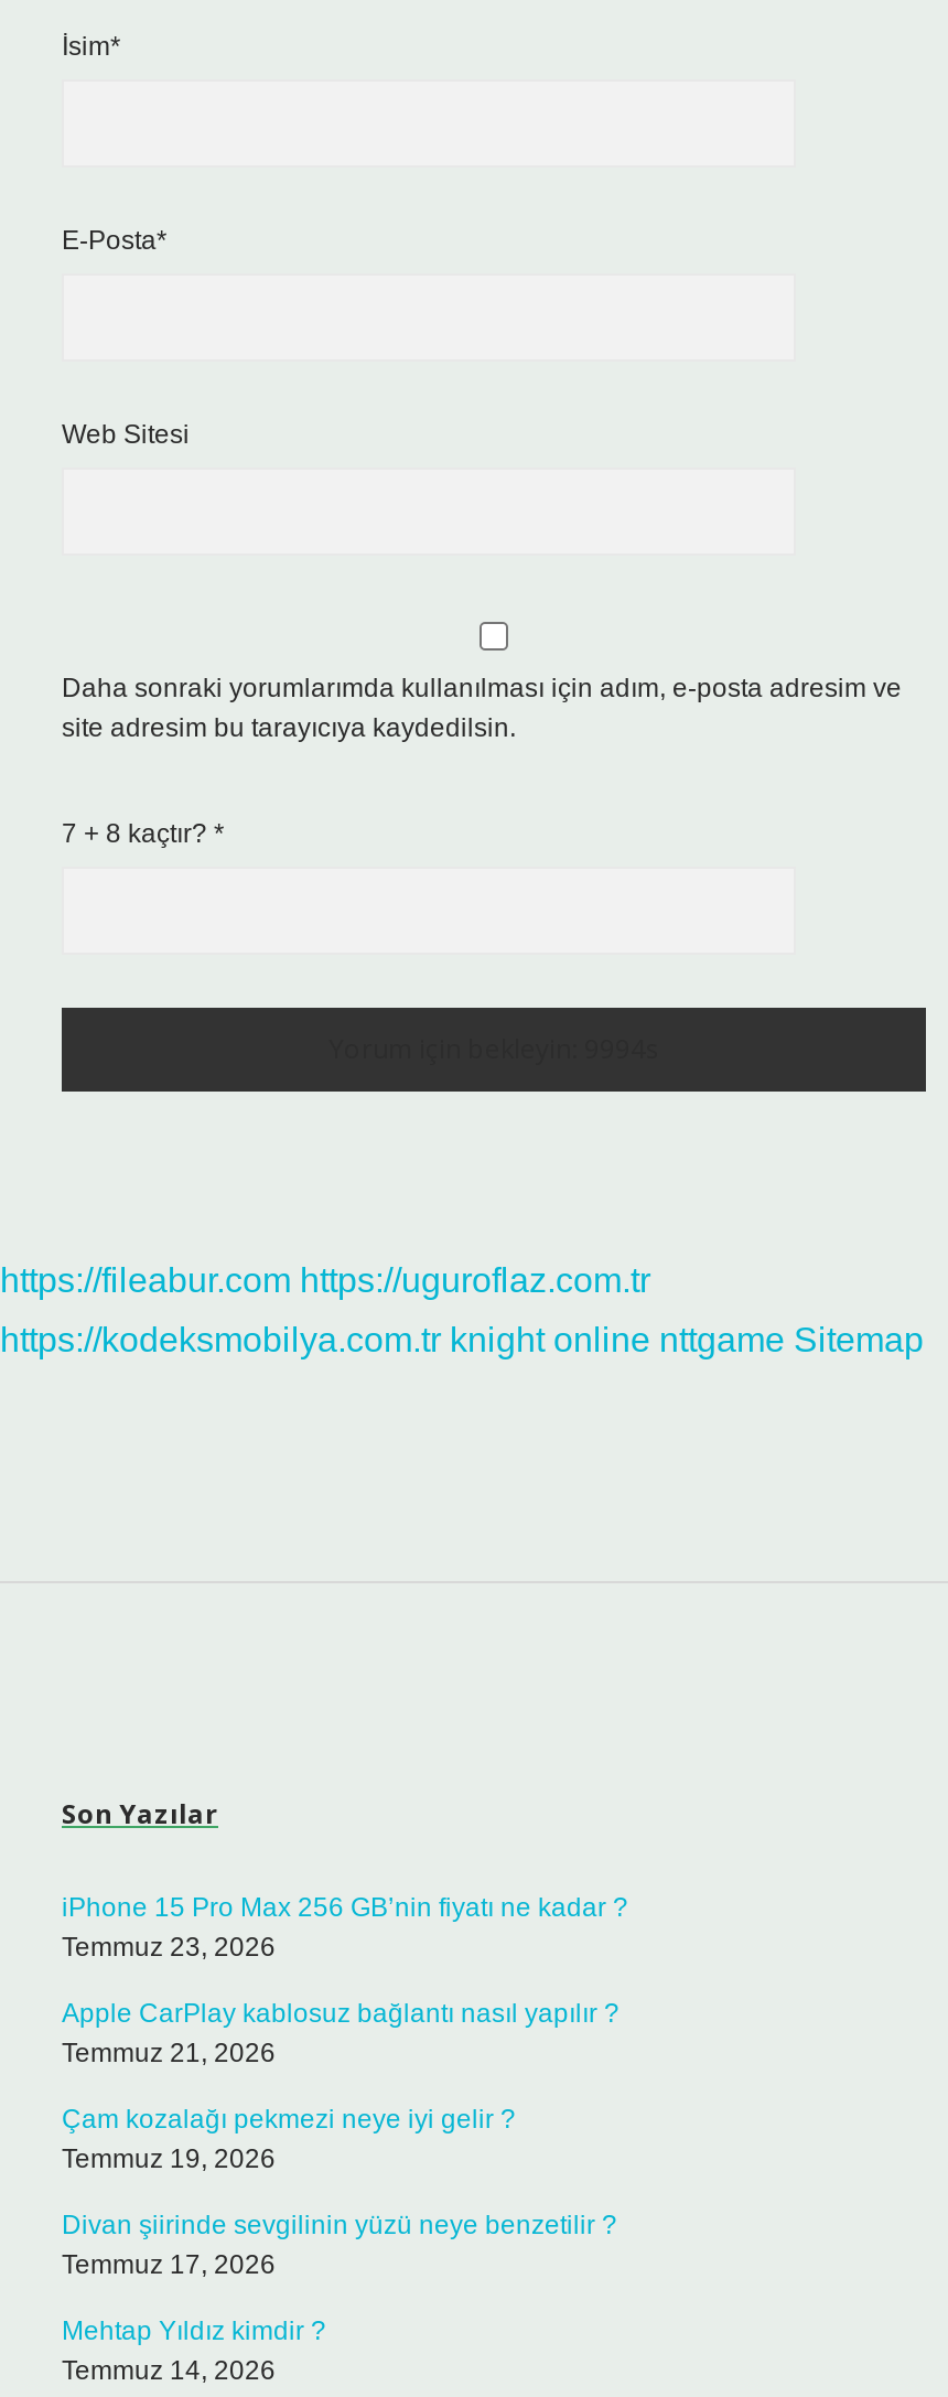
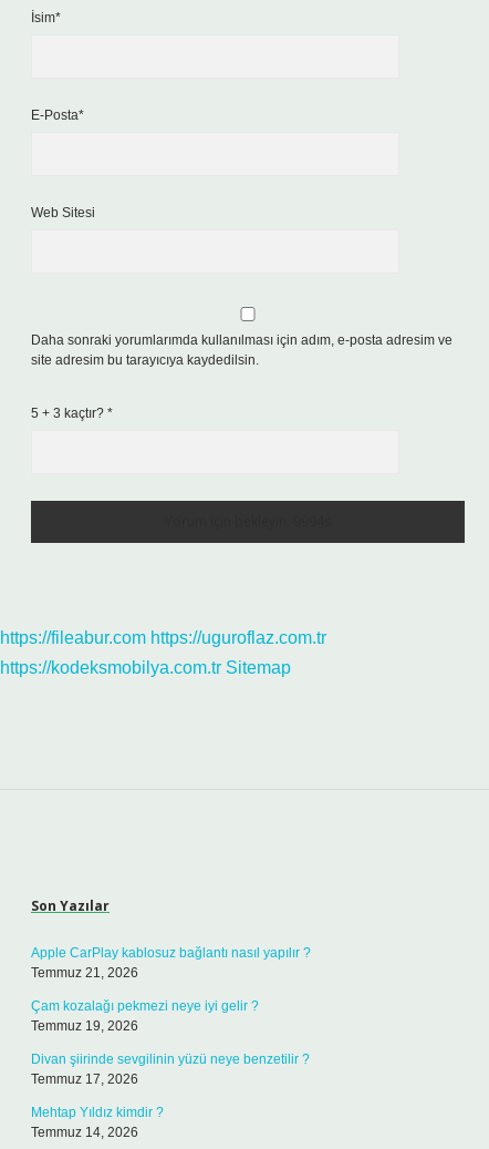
- 7 + 8 kaçtır? *
+ 5 + 3 kaçtır? *

- https://kodeksmobilya.com.tr knight online nttgame Sitemap
+ https://kodeksmobilya.com.tr Sitemap

- iPhone 15 Pro Max 256 GB’nin fiyatı ne kadar ?
- Temmuz 23, 2026
